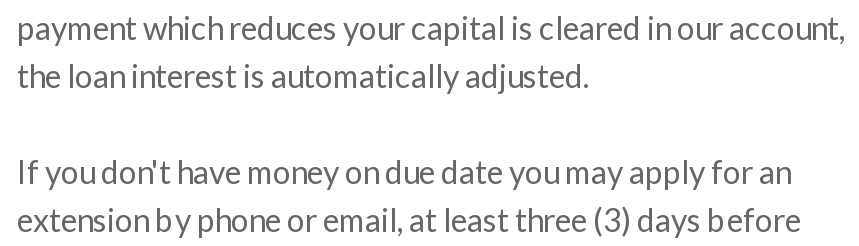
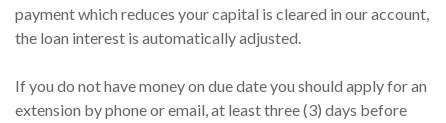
- If you don't have money on due date you may apply for an
+ If you do not have money on due date you should apply for an
